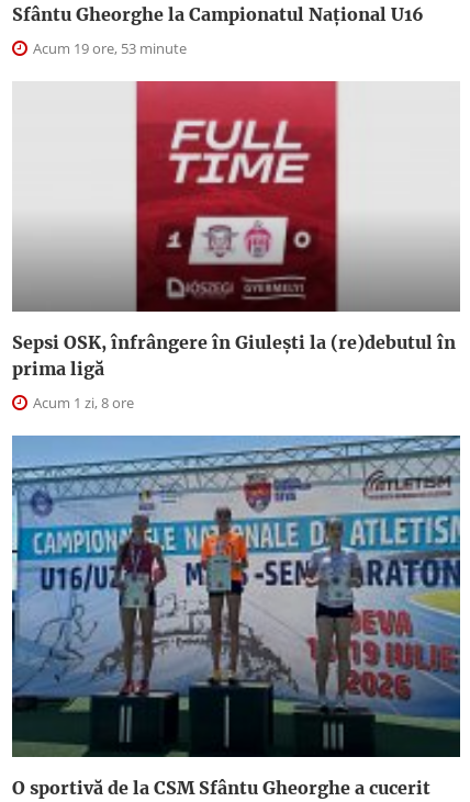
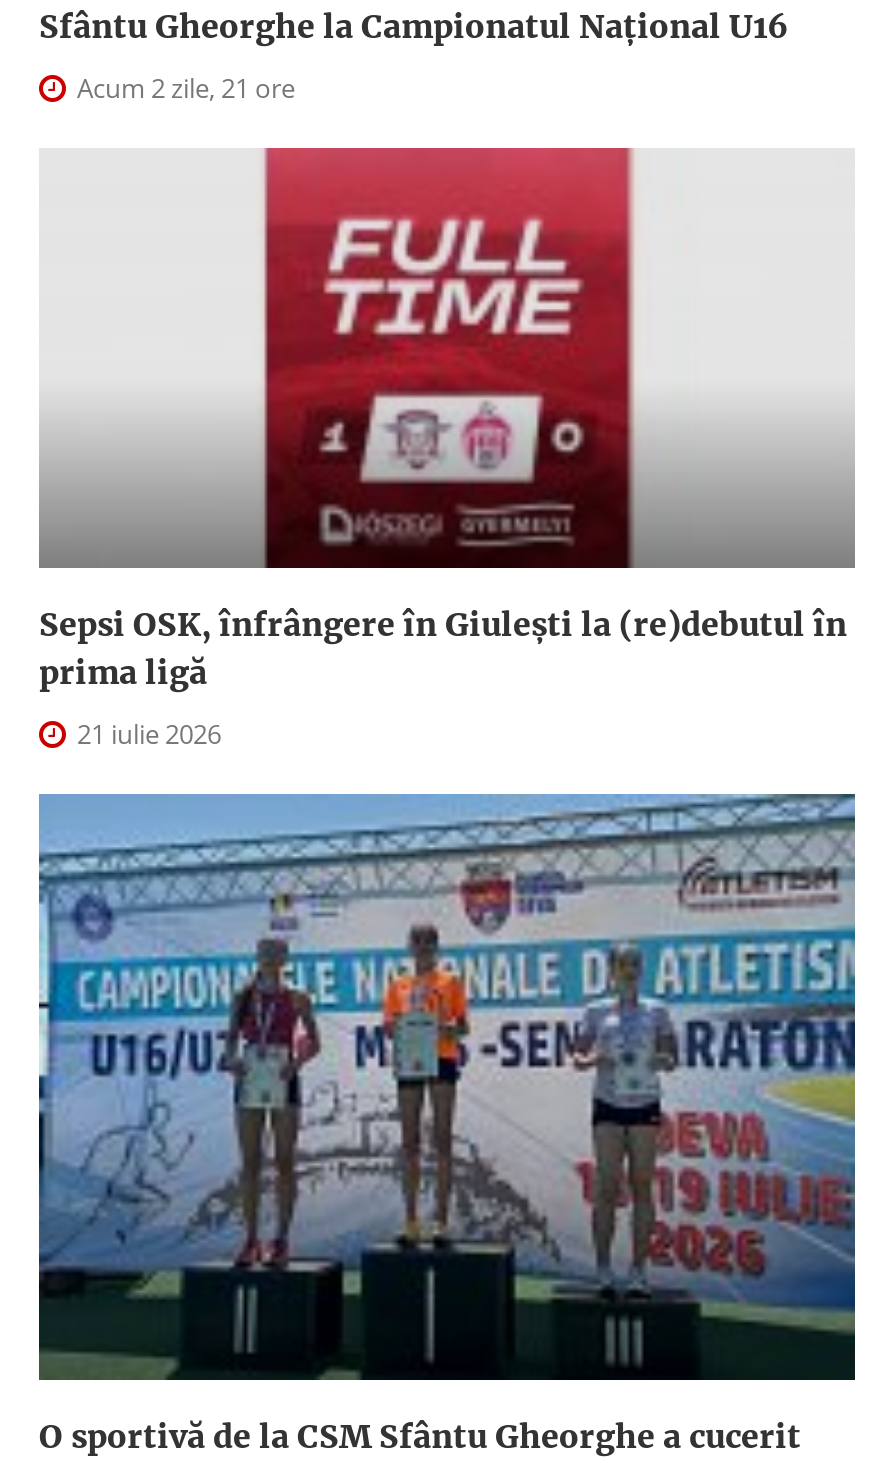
- Acum 19 ore, 53 minute
+ Acum 2 zile, 21 ore

- Acum 1 zi, 8 ore
+ 21 iulie 2026
